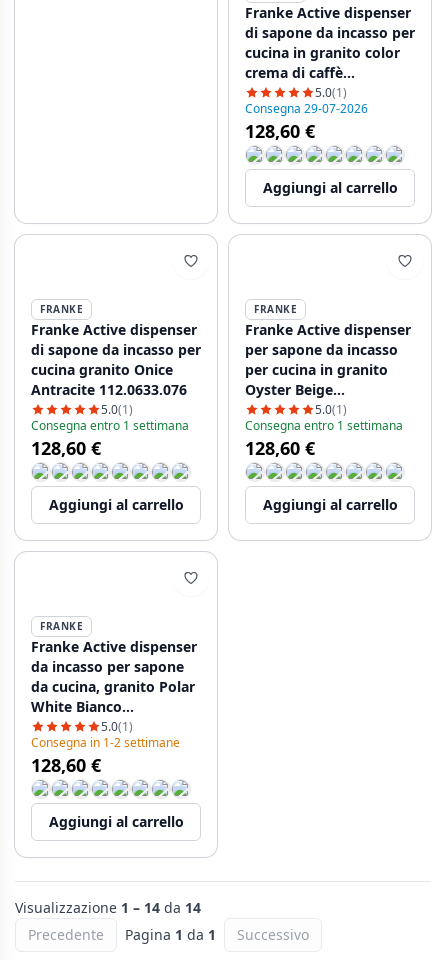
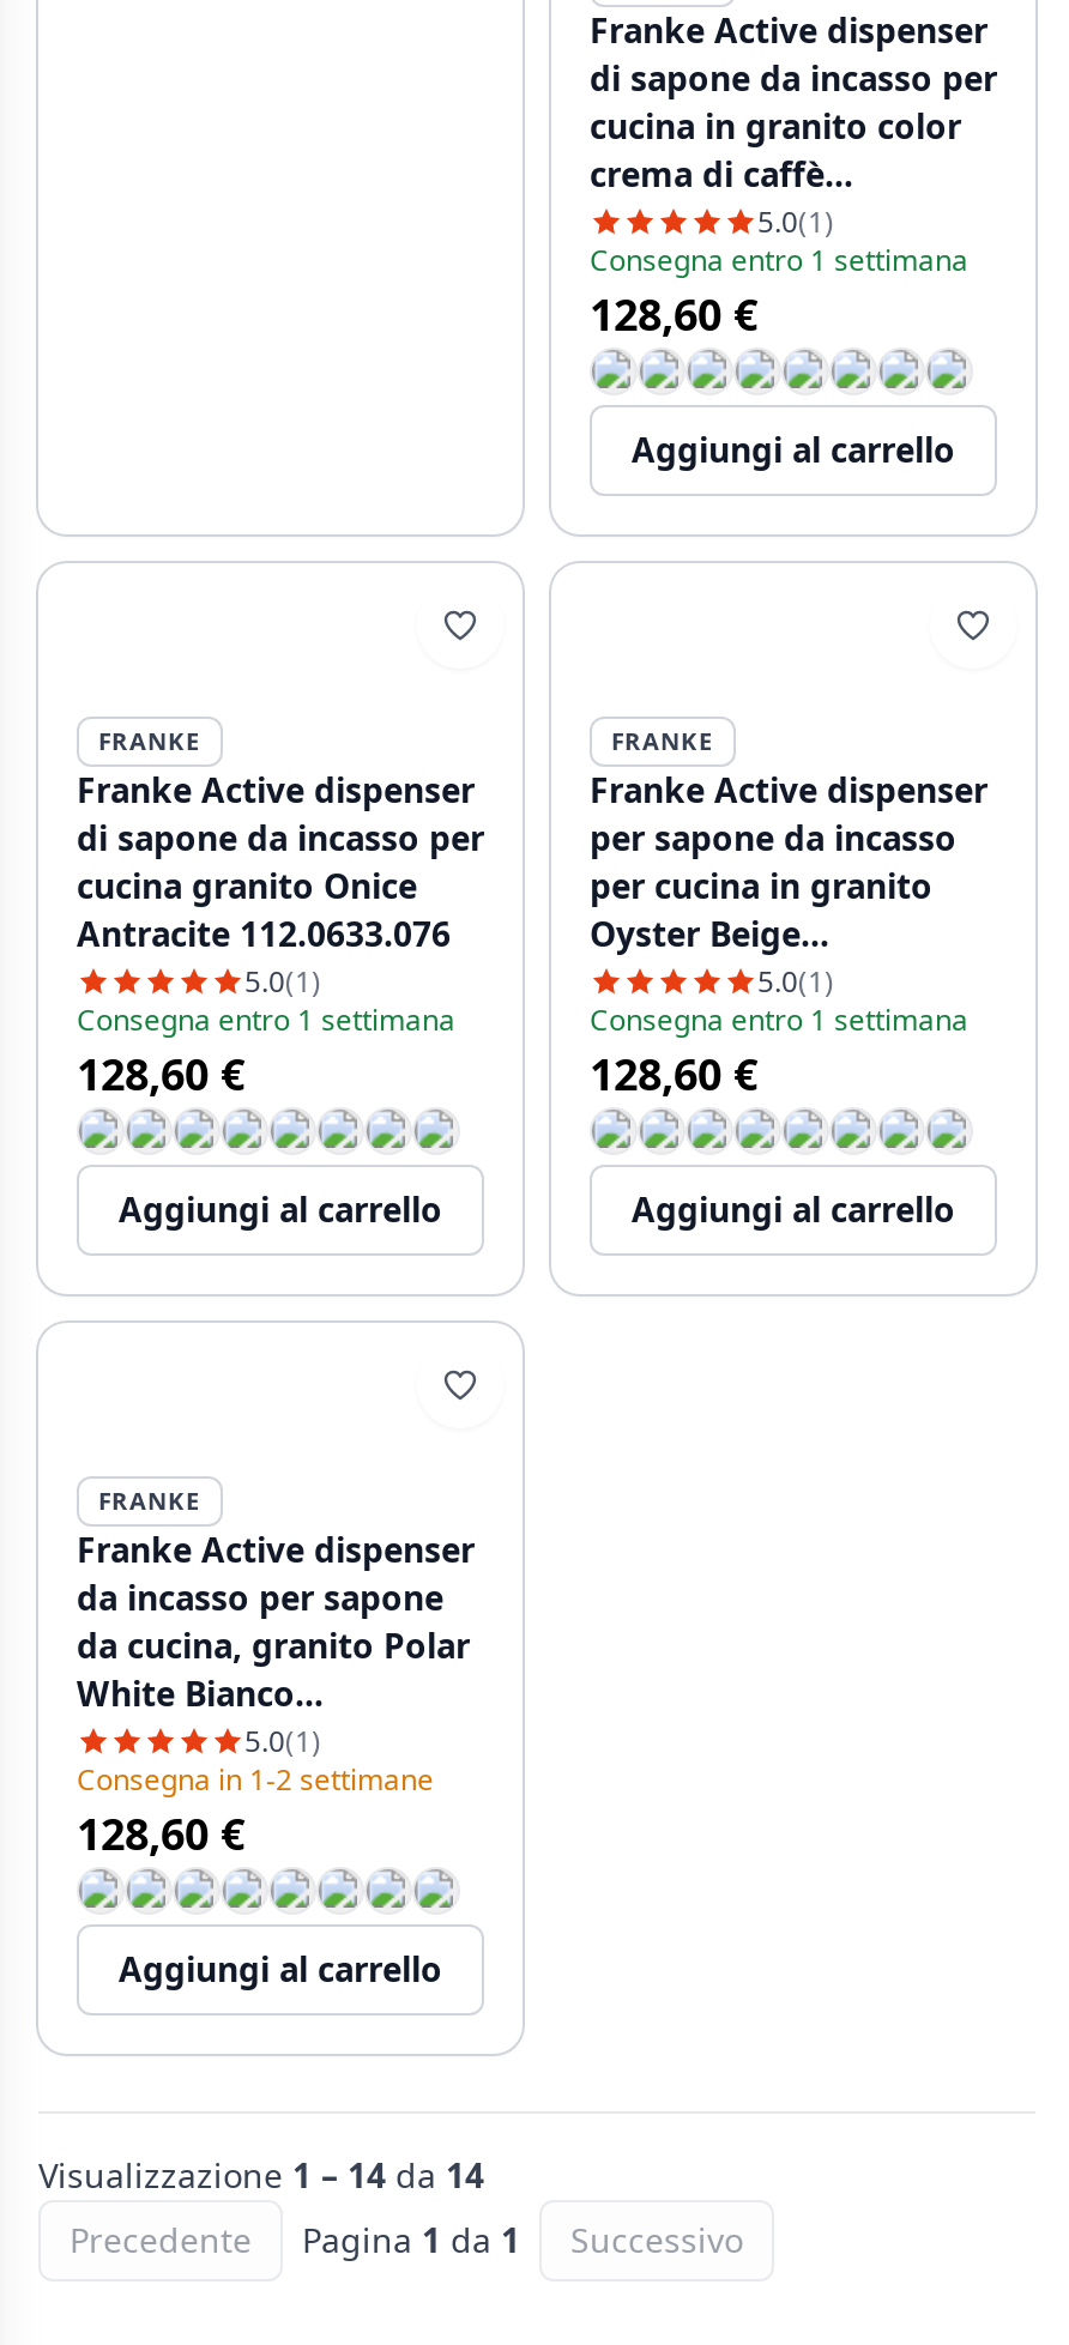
- Consegna 29-07-2026
+ Consegna entro 1 settimana
